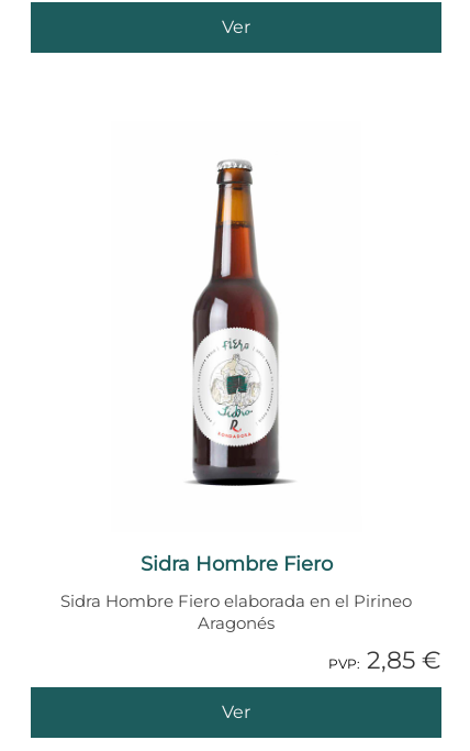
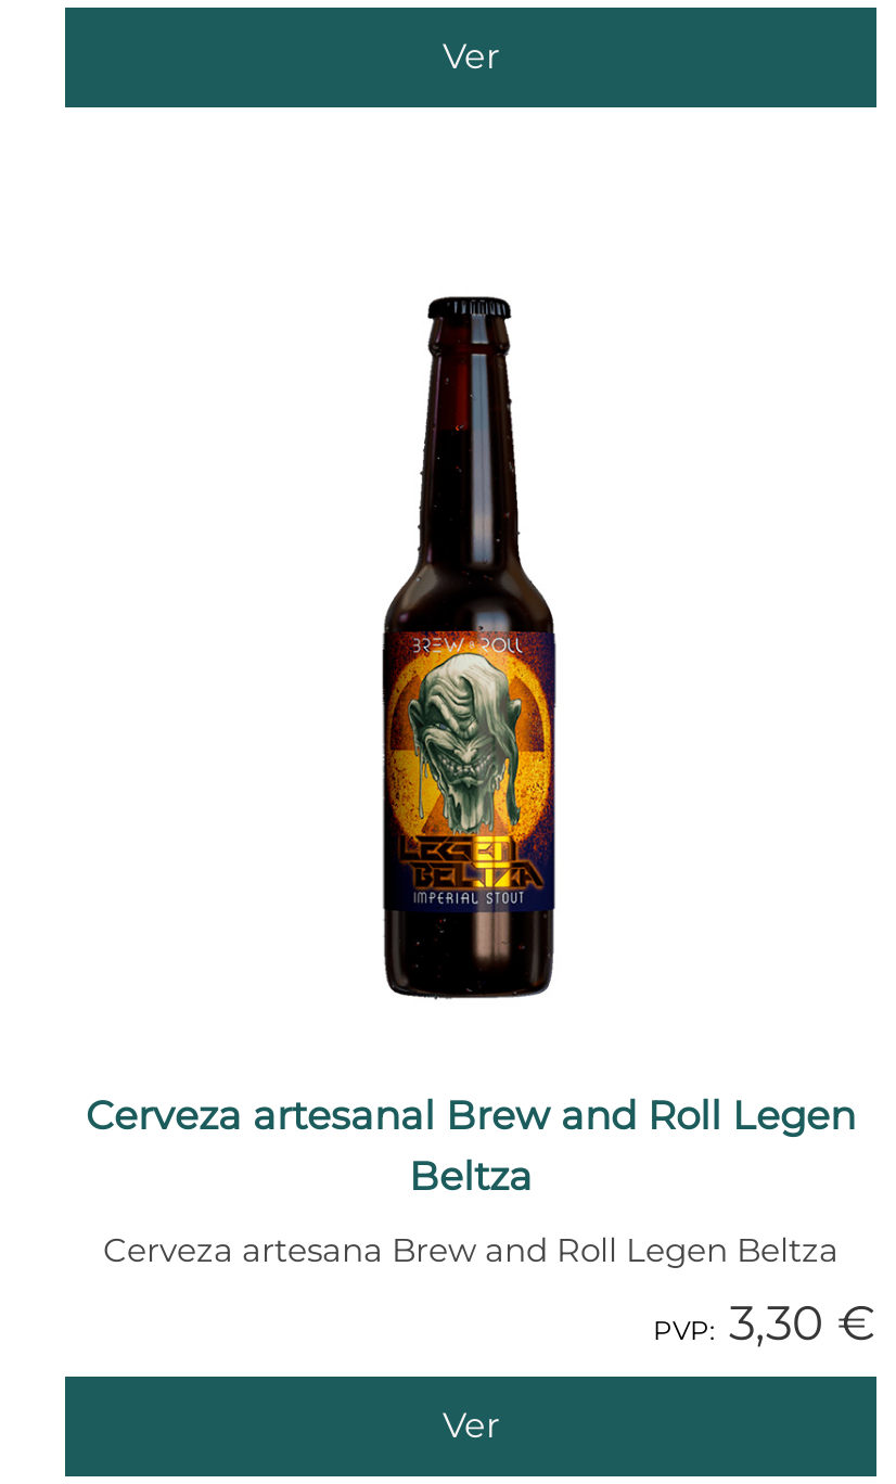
- [image]
+ [image]

- Sidra Hombre Fiero
+ Cerveza artesanal Brew and Roll Legen
+ Beltza

- Sidra Hombre Fiero elaborada en el Pirineo
- Aragonés
- PVP: 2,85 €
+ Cerveza artesana Brew and Roll Legen Beltza
+ PVP: 3,30 €
